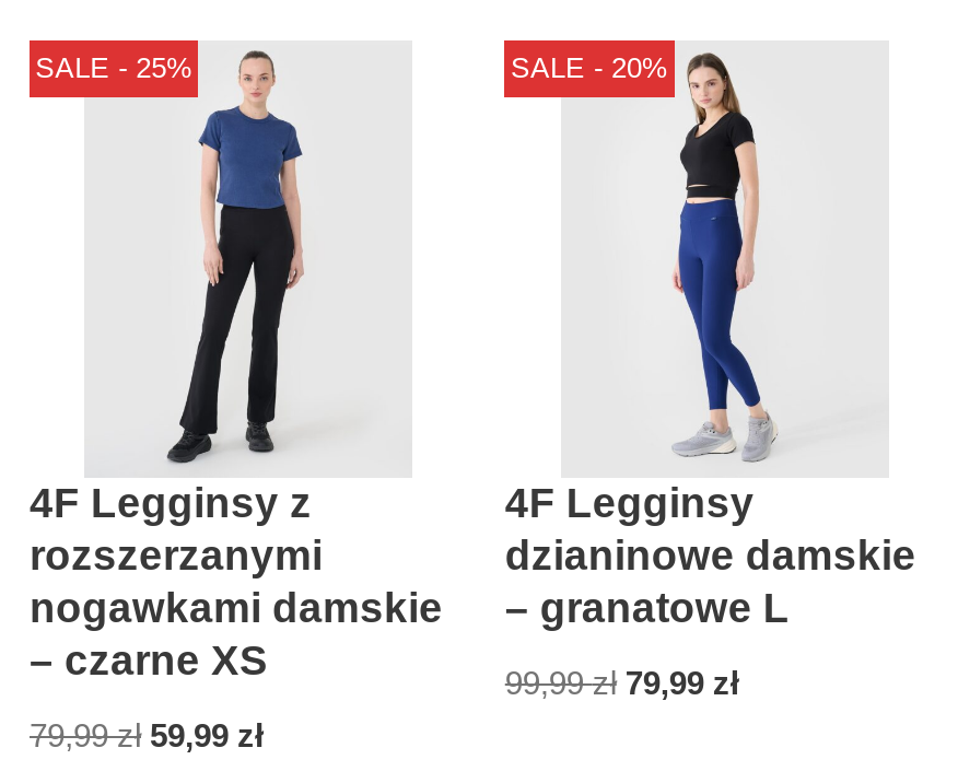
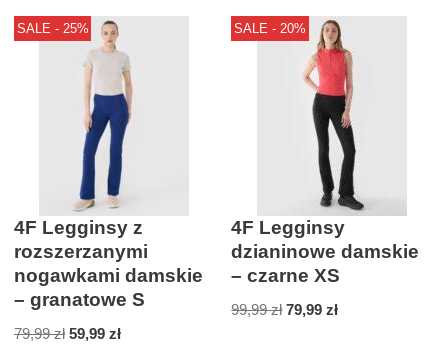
- [image]
+ [image]

- [image]
+ [image]

- – granatowe L

moved up: – czarne XS

+ – granatowe S
